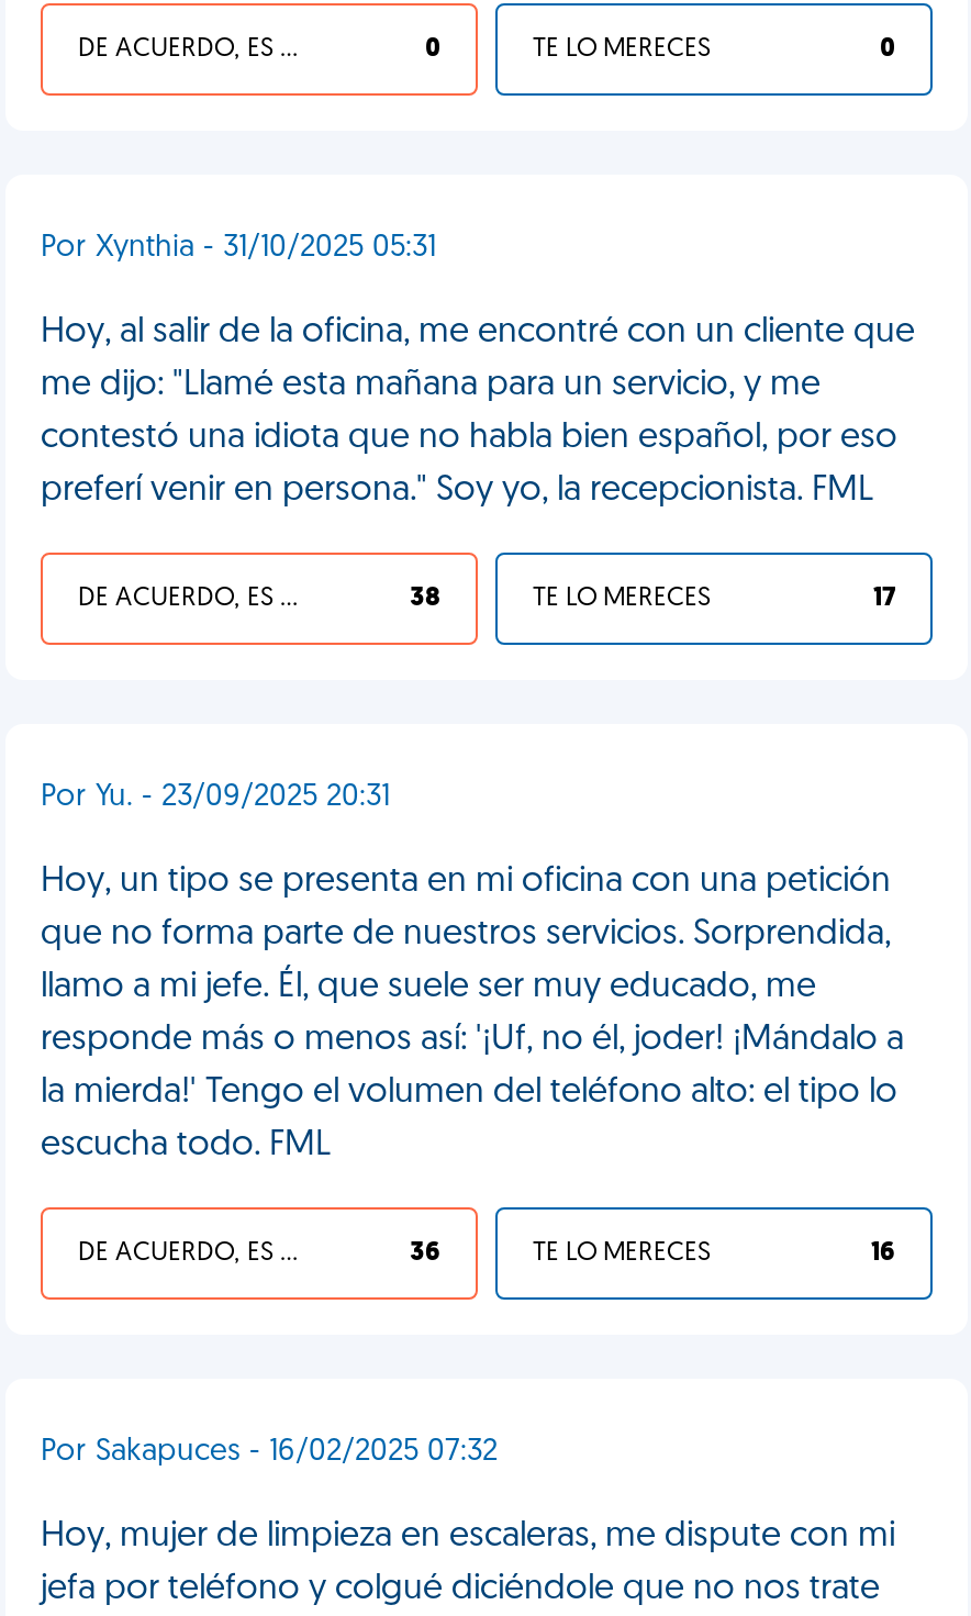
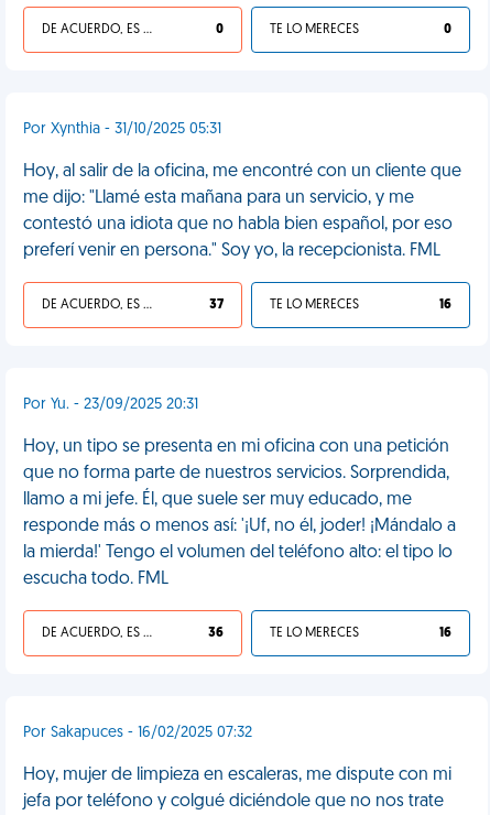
- 38
+ 37

- 17
+ 16
